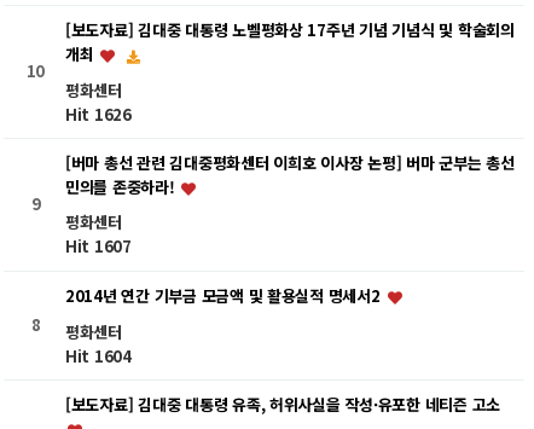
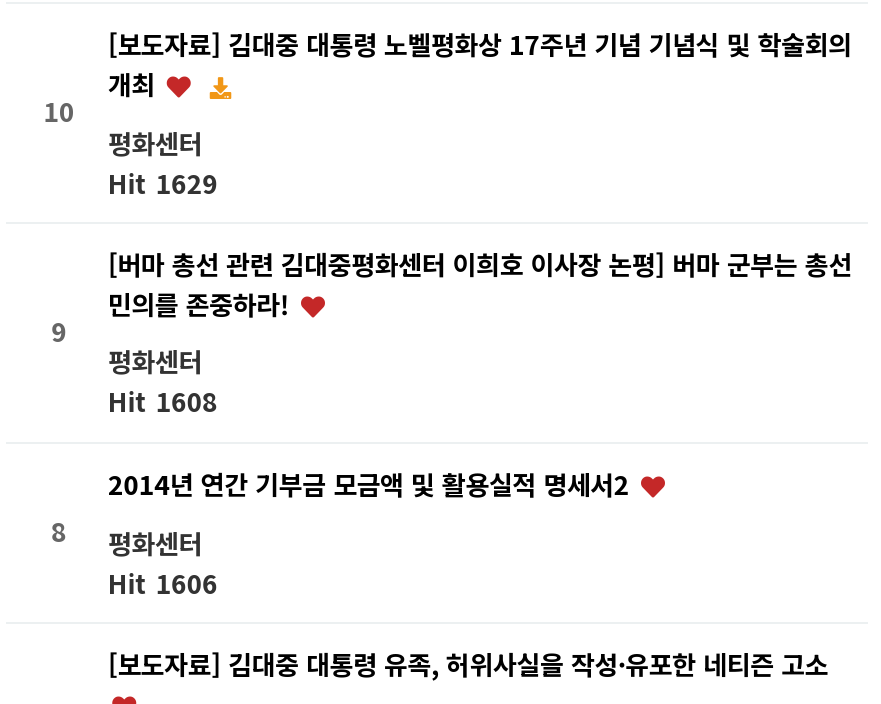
- Hit 1626
+ Hit 1629

- Hit 1607
+ Hit 1608

- Hit 1604
+ Hit 1606
